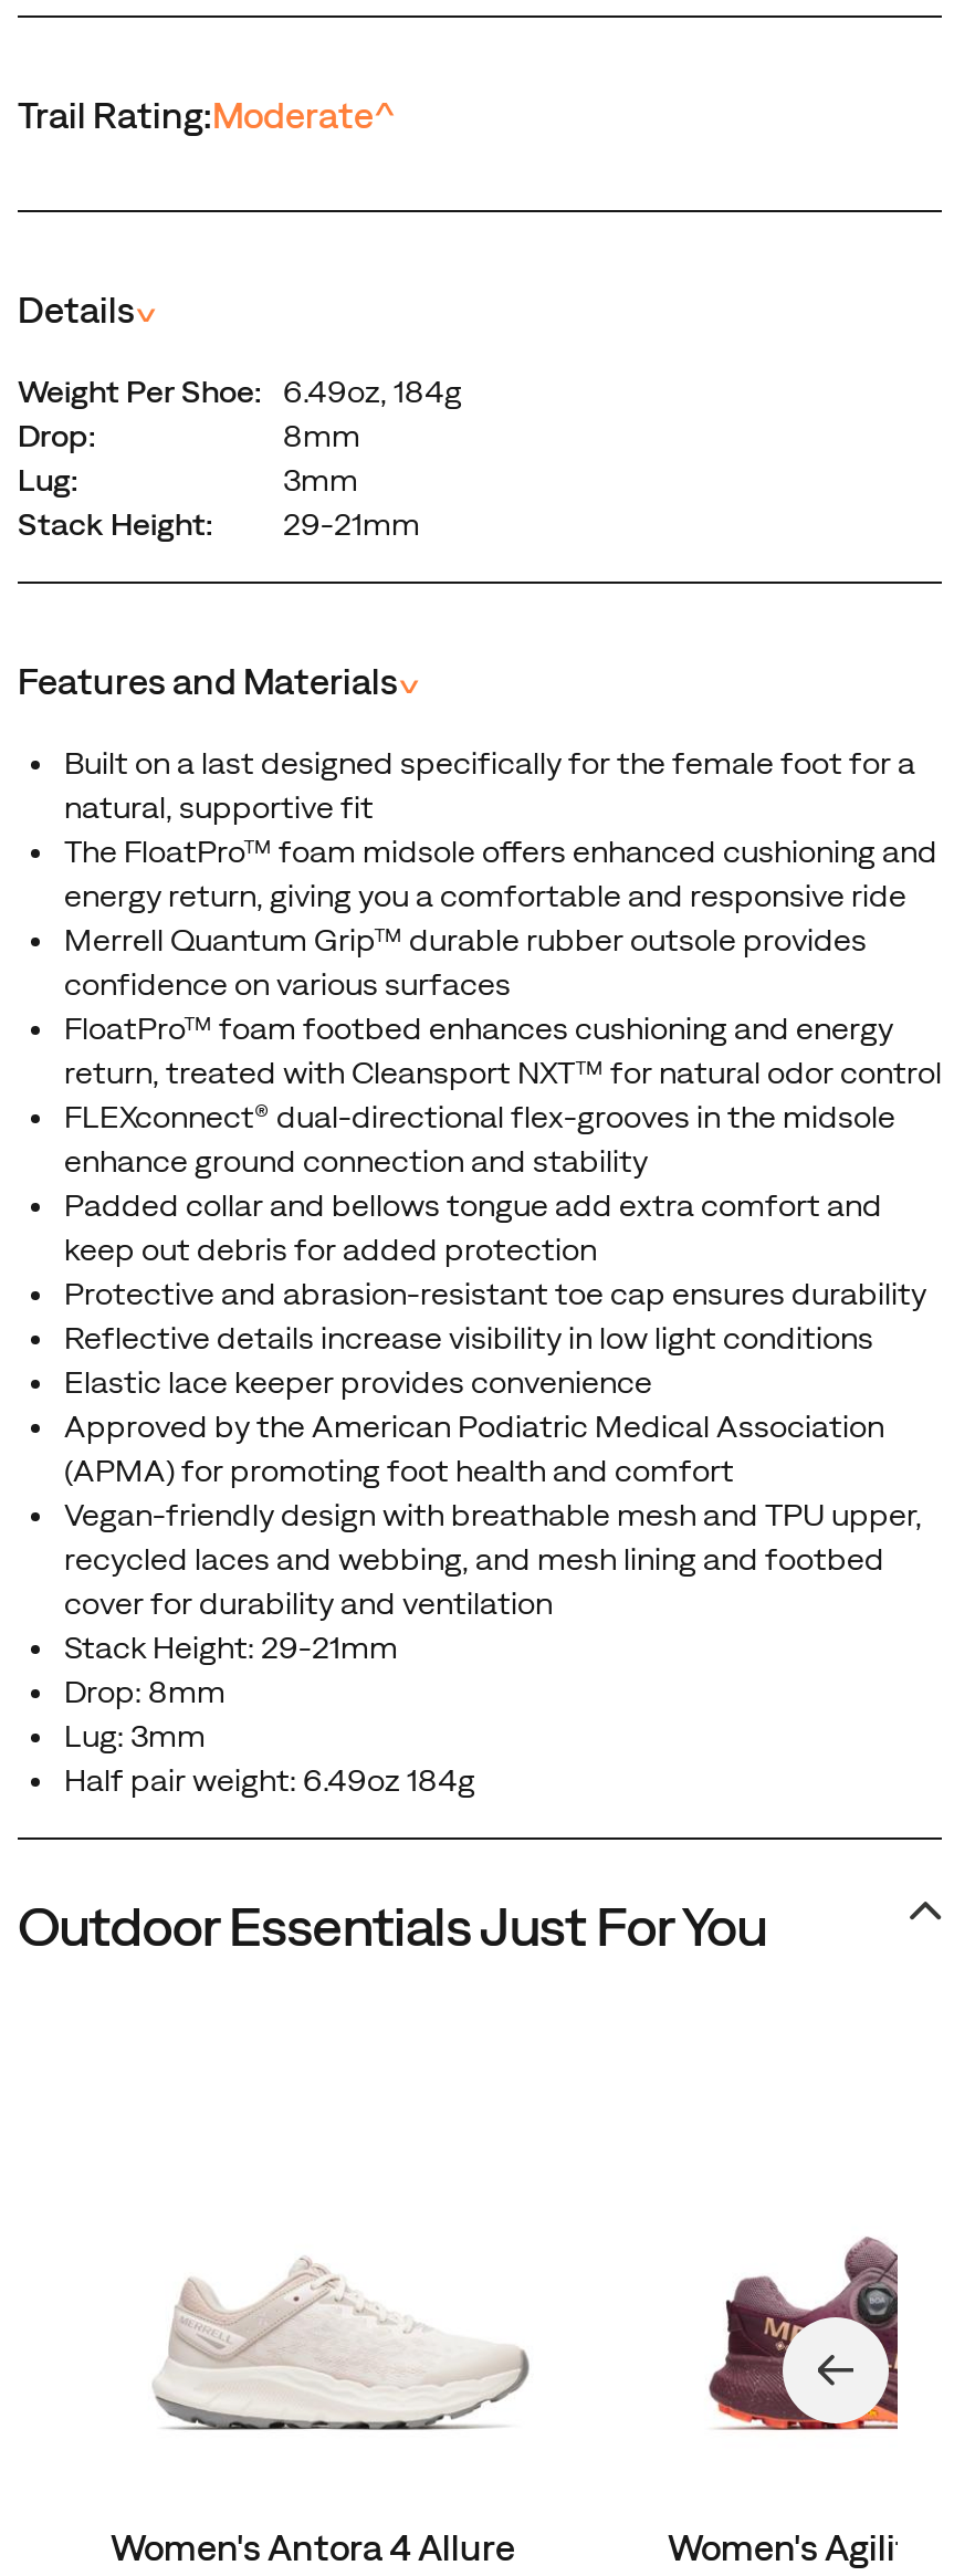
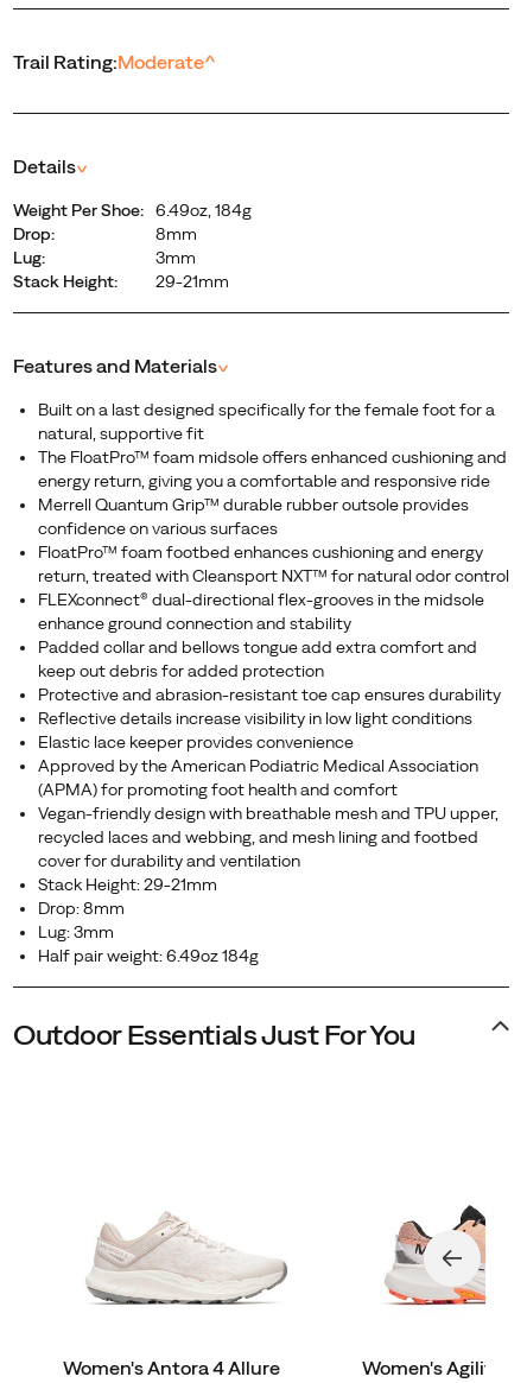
- [image]
+ [image]
